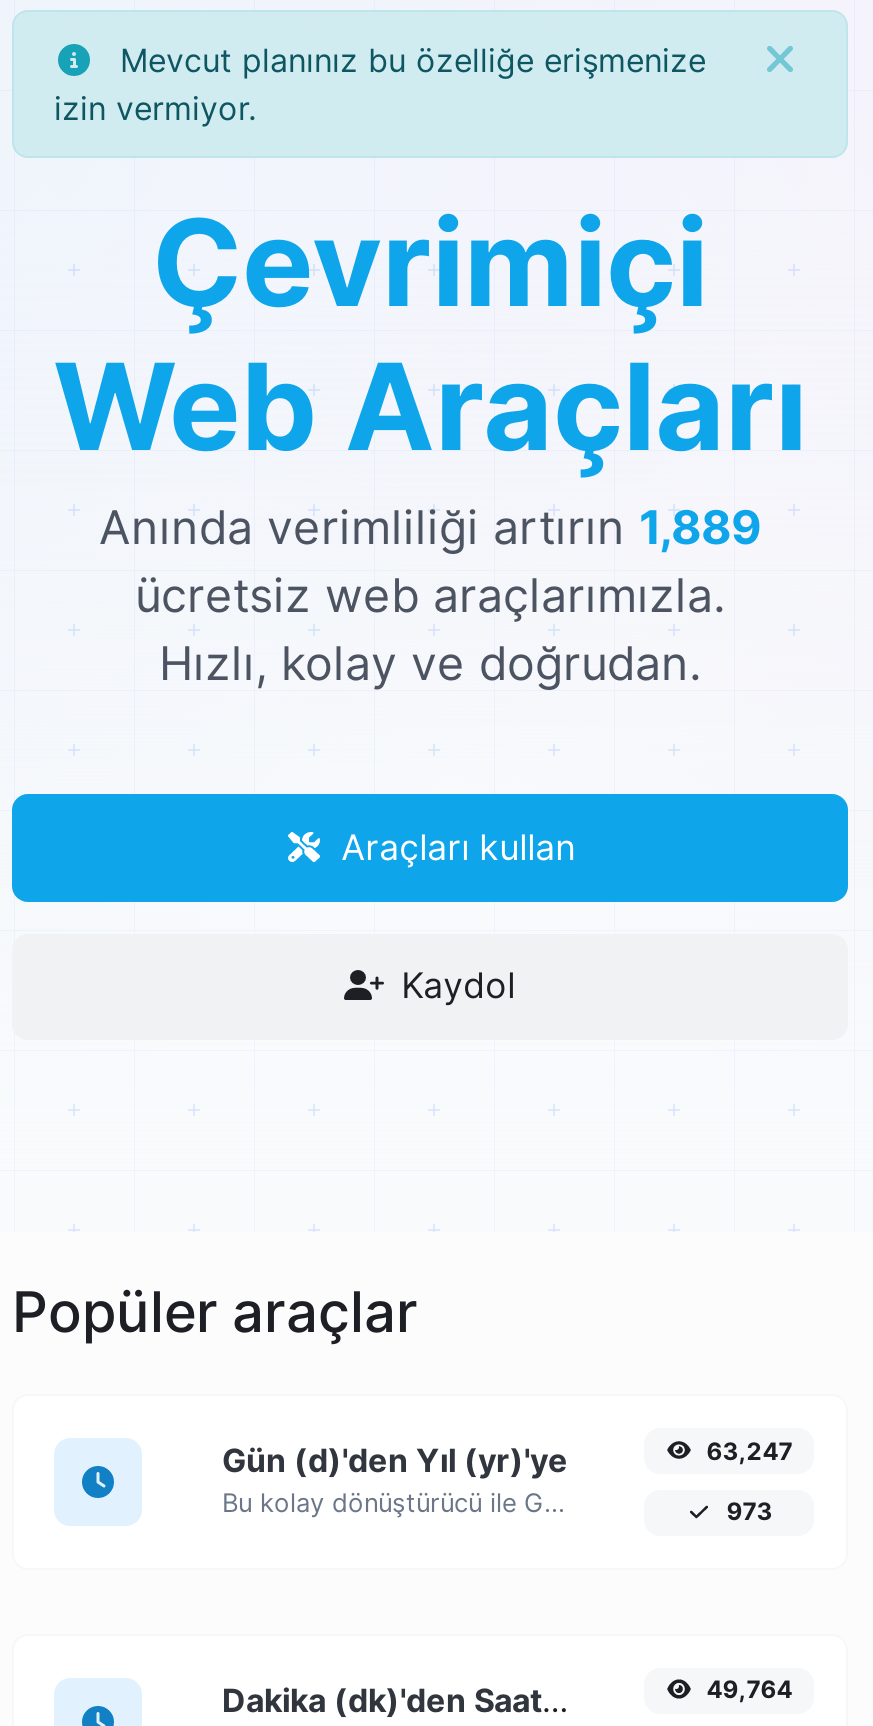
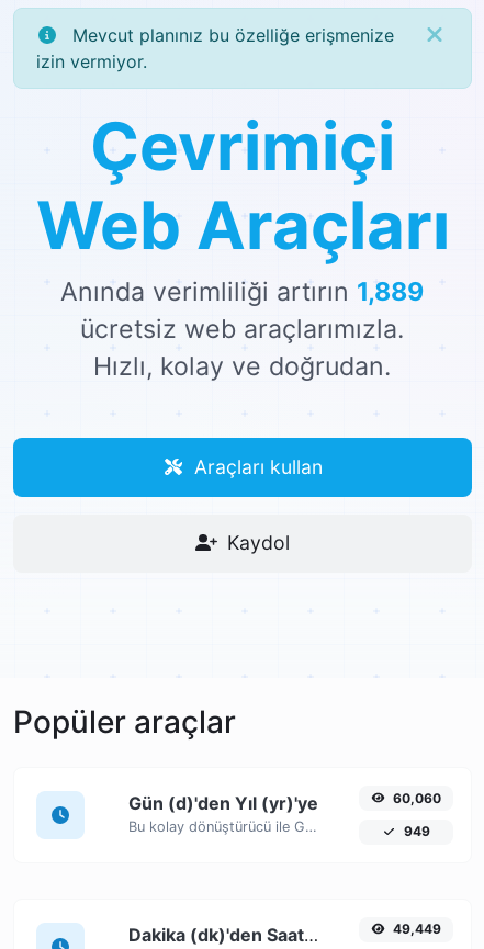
- 63,247
+ 60,060

- 973
+ 949

- 49,764
+ 49,449
